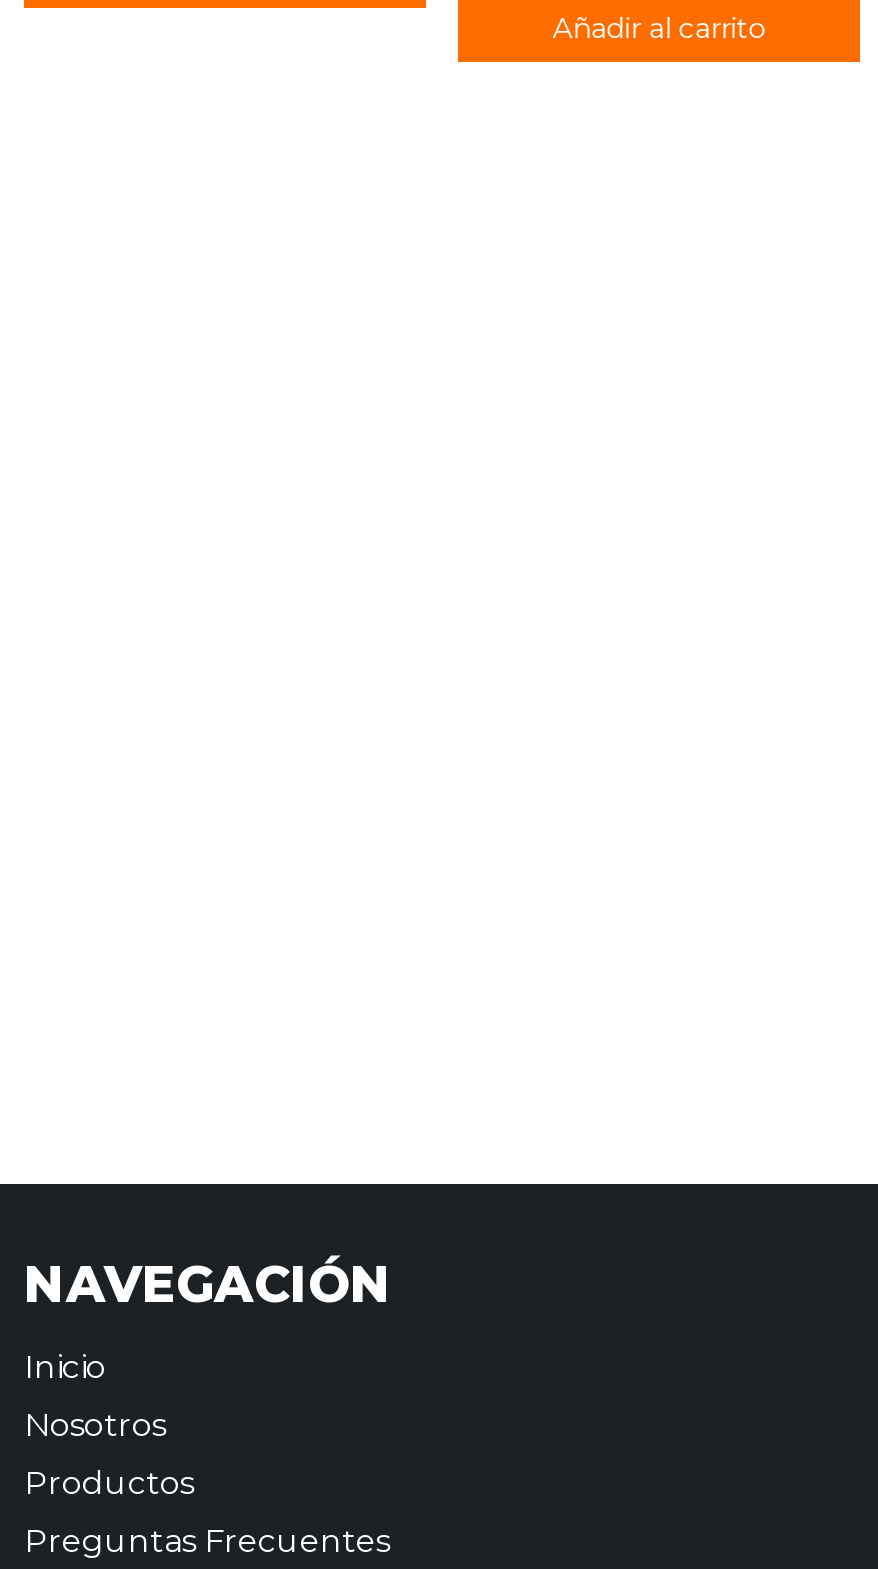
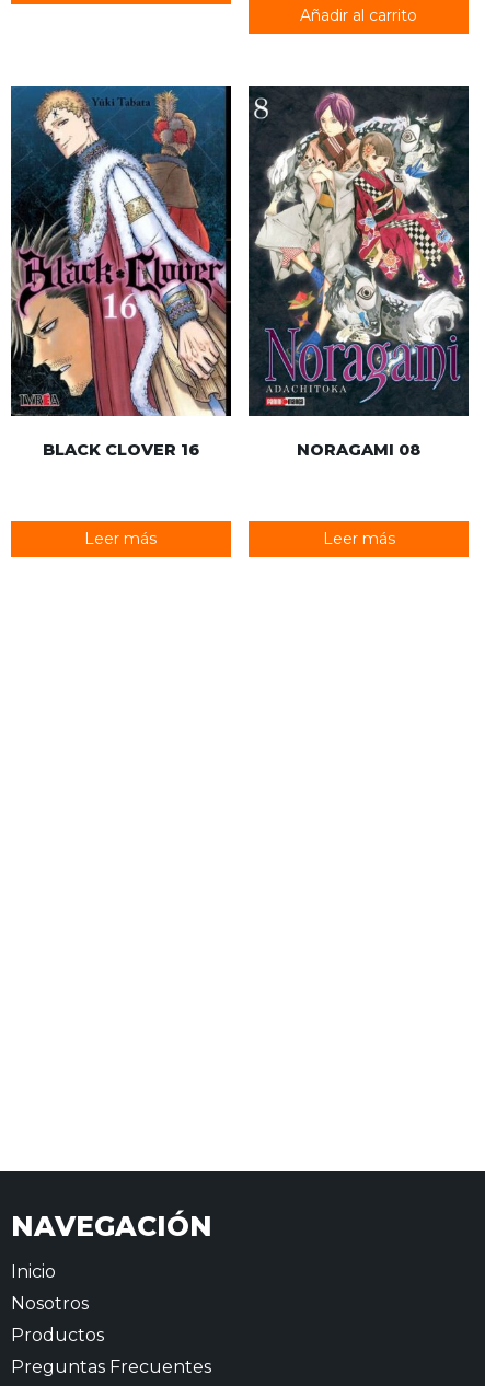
+ [image]
+ BLACK CLOVER 16

+ Leer más

+ [image]
+ NORAGAMI 08

+ Leer más
